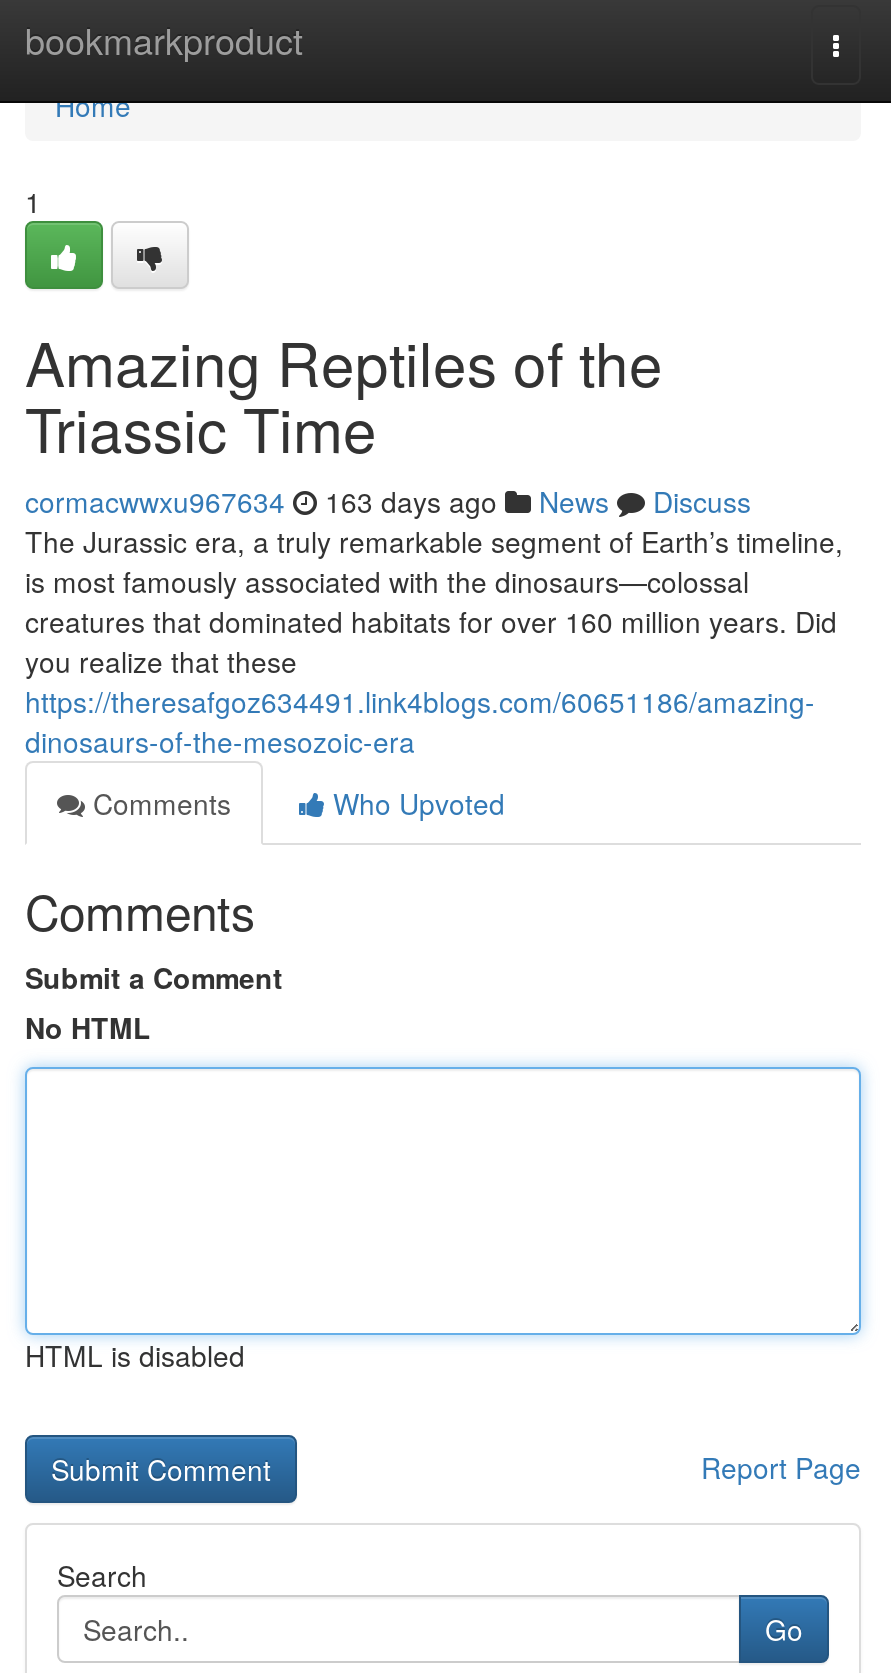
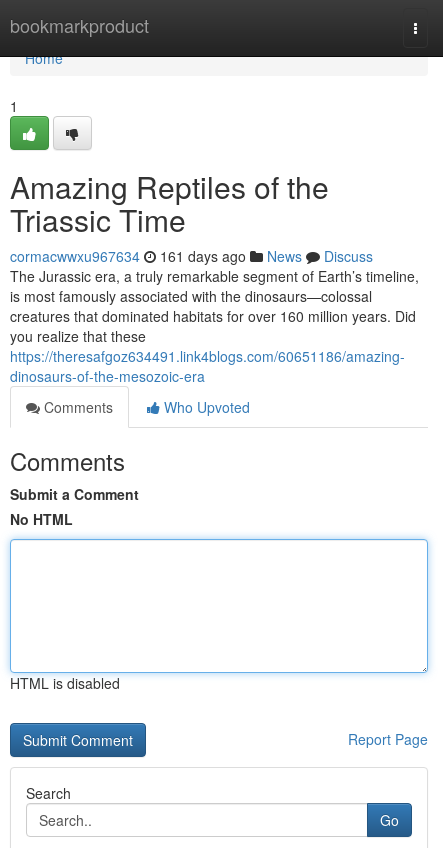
- cormacwwxu967634 163 days ago News Discuss
+ cormacwwxu967634 161 days ago News Discuss
